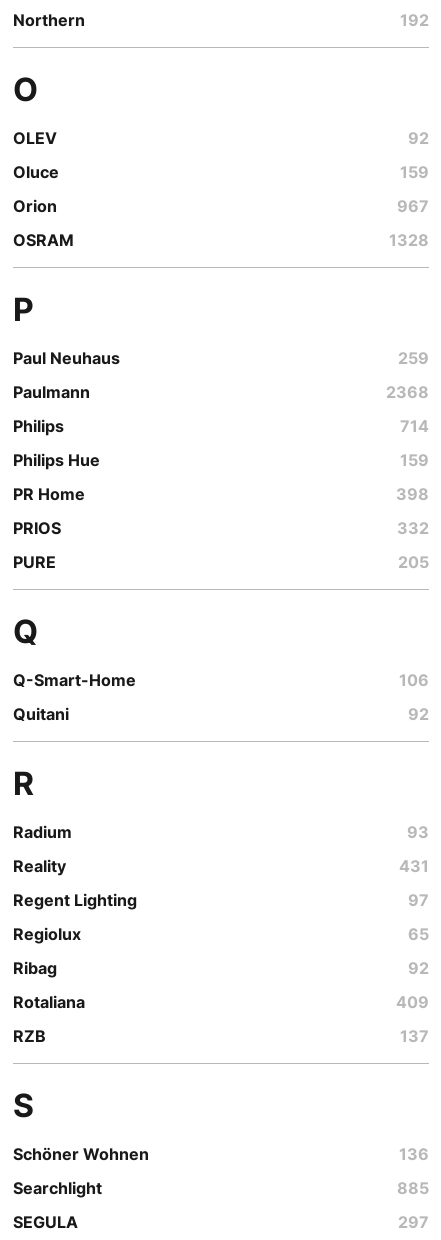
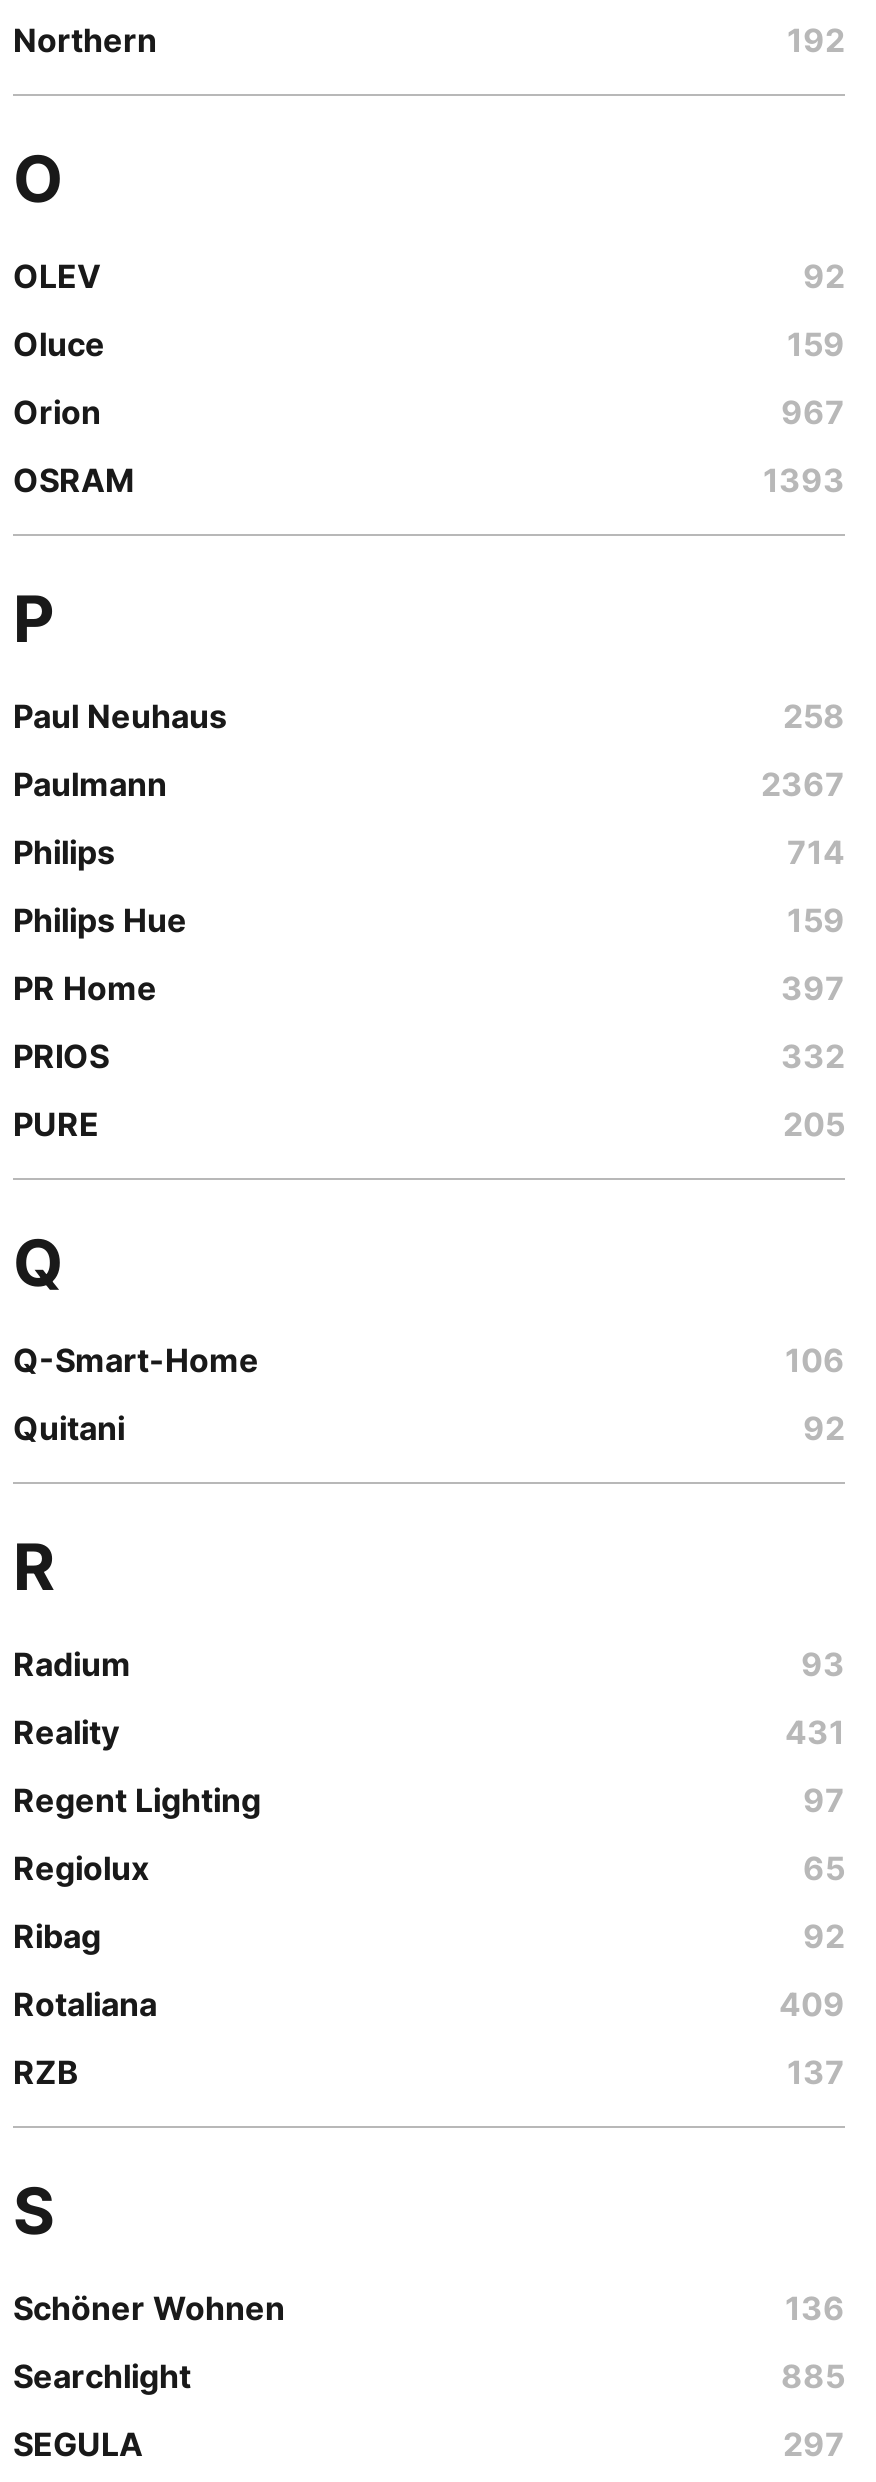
- 1328
+ 1393

- 259
+ 258

- 2368
+ 2367

- 398
+ 397
